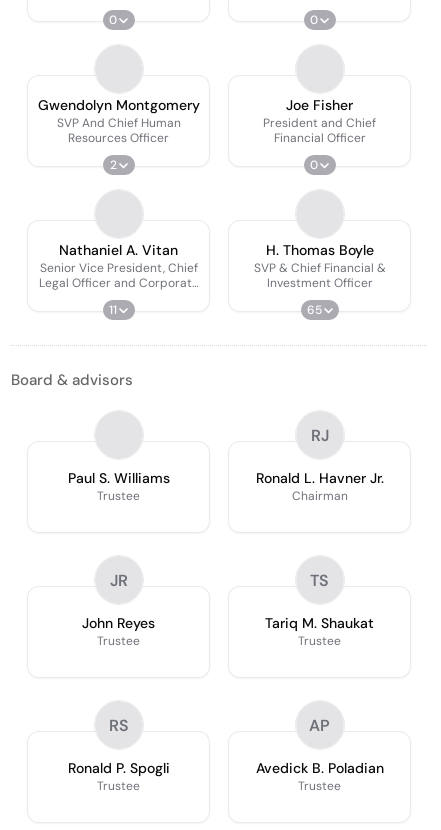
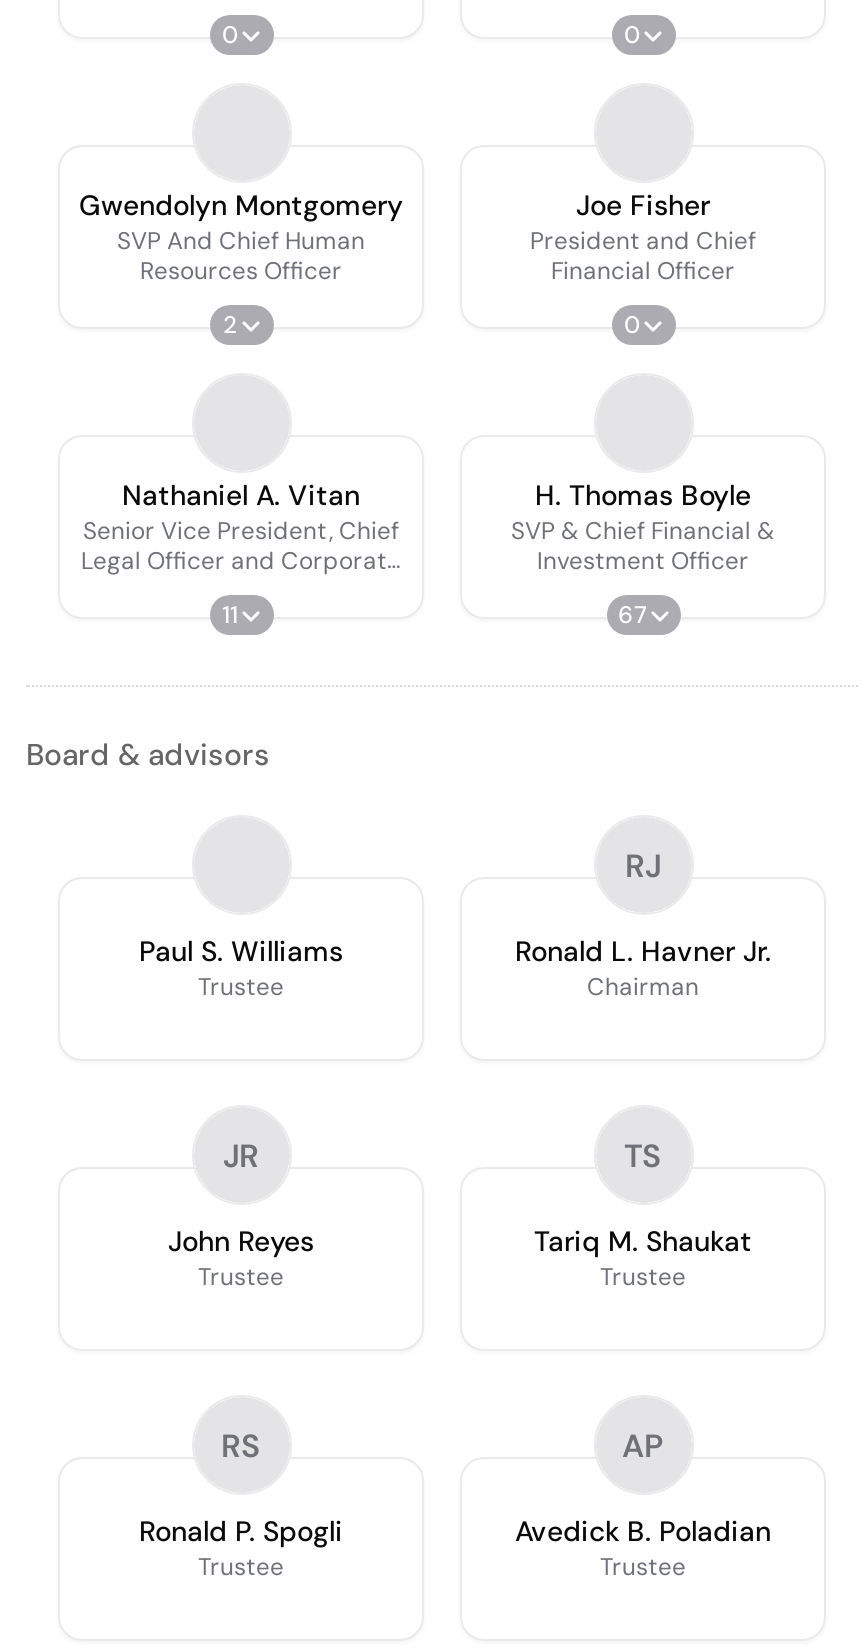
- 65
+ 67
